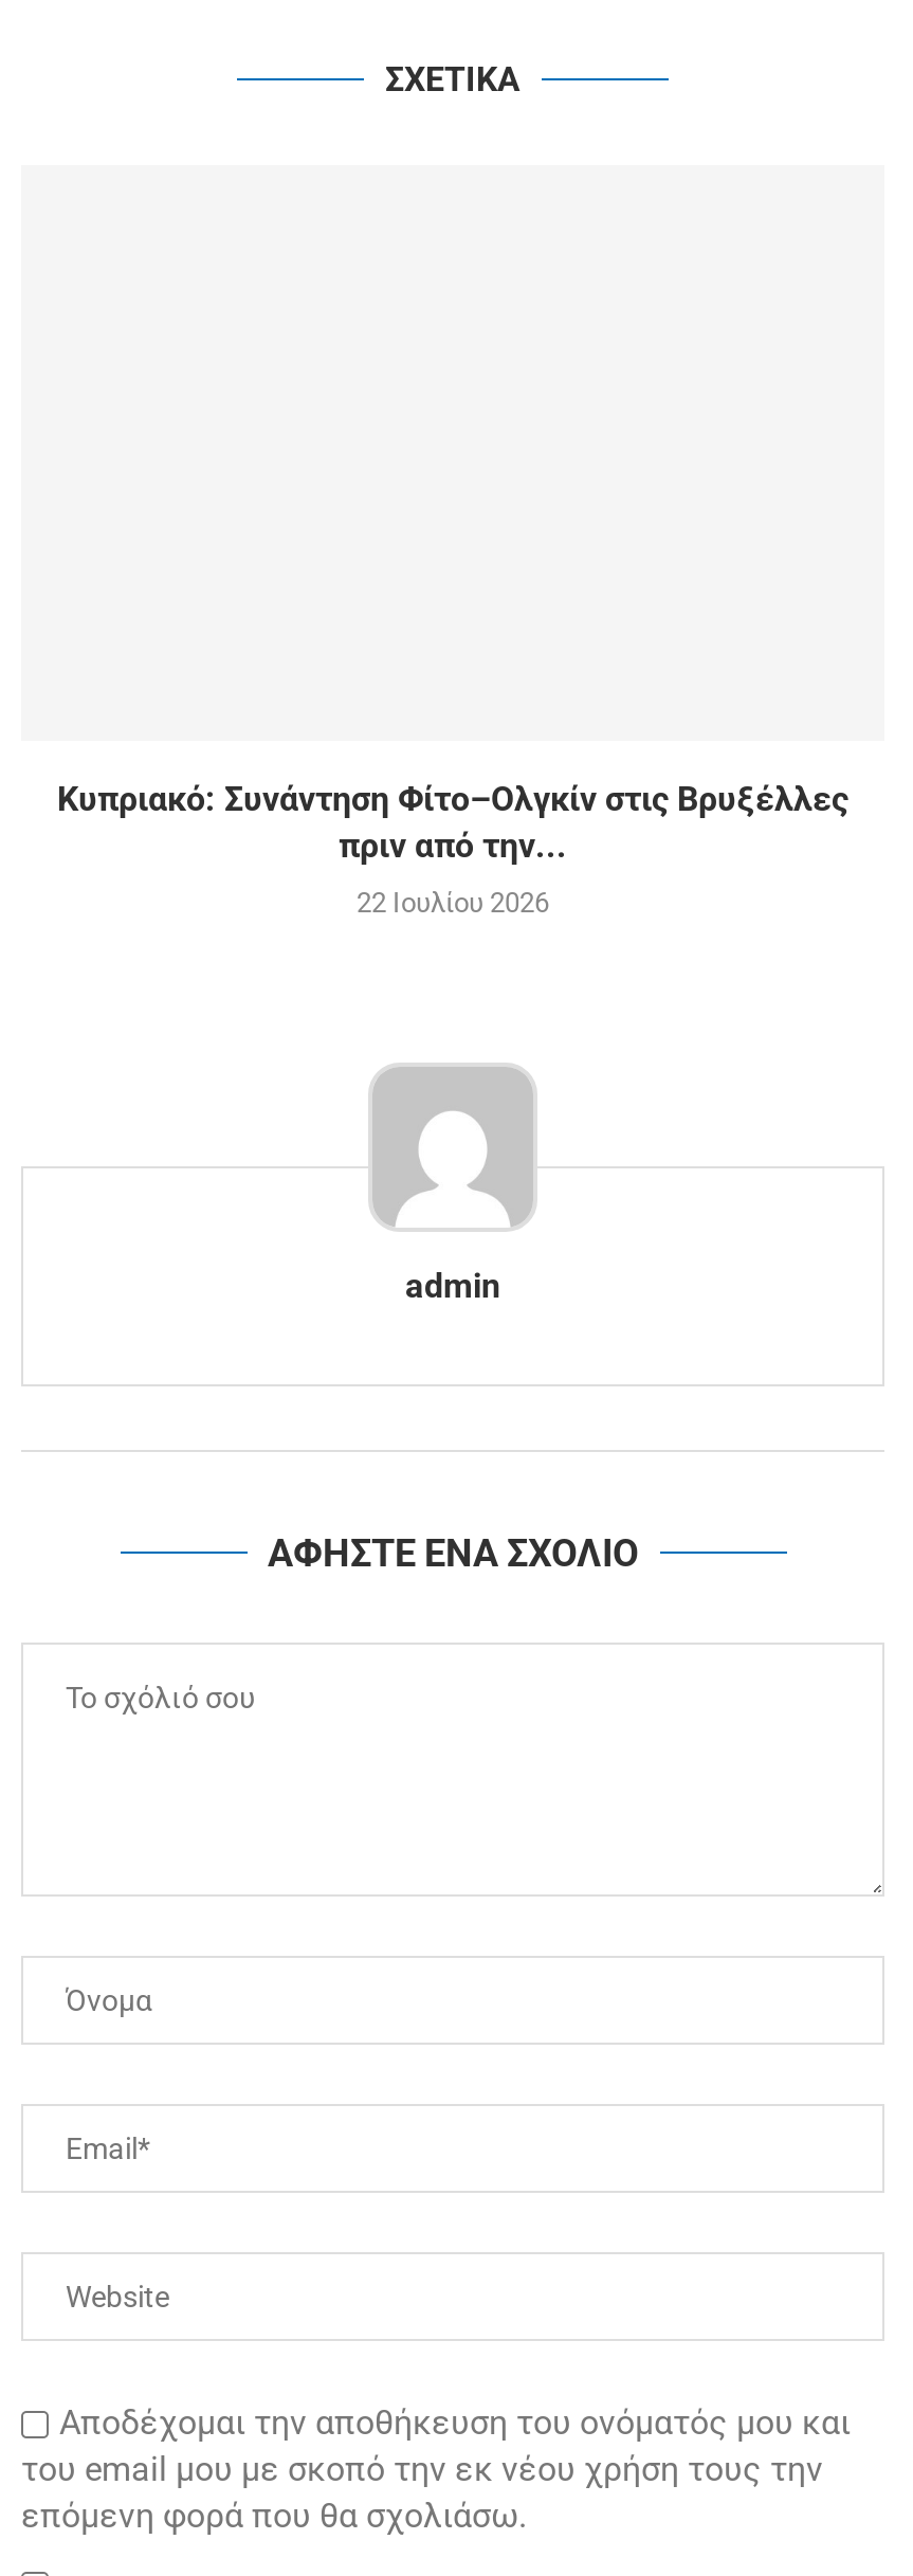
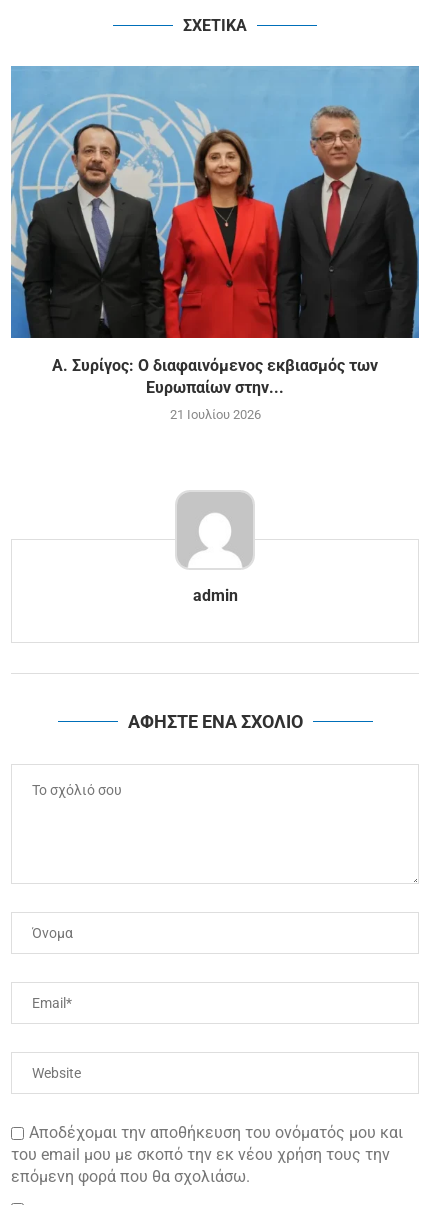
+ [image]

- Κυπριακό: Συνάντηση Φίτο–Ολγκίν στις Βρυξέλλες
- πριν από την...
+ Α. Συρίγος: Ο διαφαινόμενος εκβιασμός των
+ Ευρωπαίων στην...

- 22 Ιουλίου 2026
+ 21 Ιουλίου 2026
